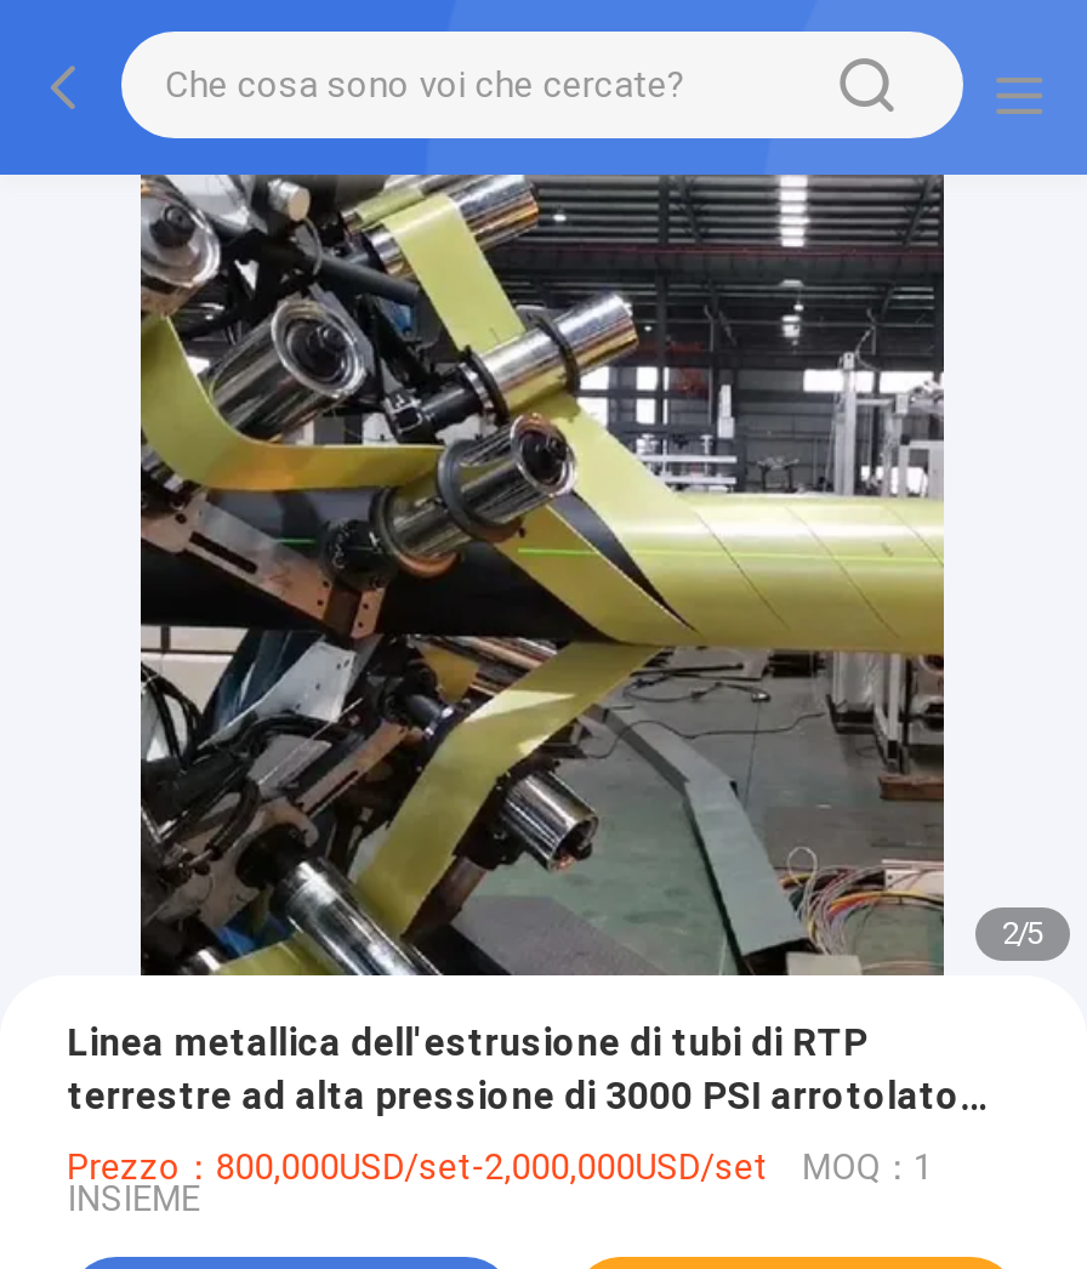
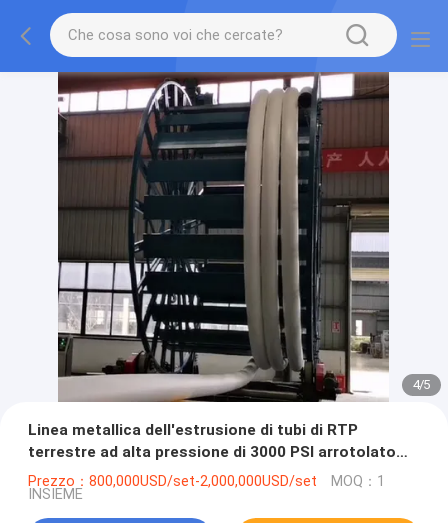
- [image]
- 2/5
+ [image]
+ 4/5
